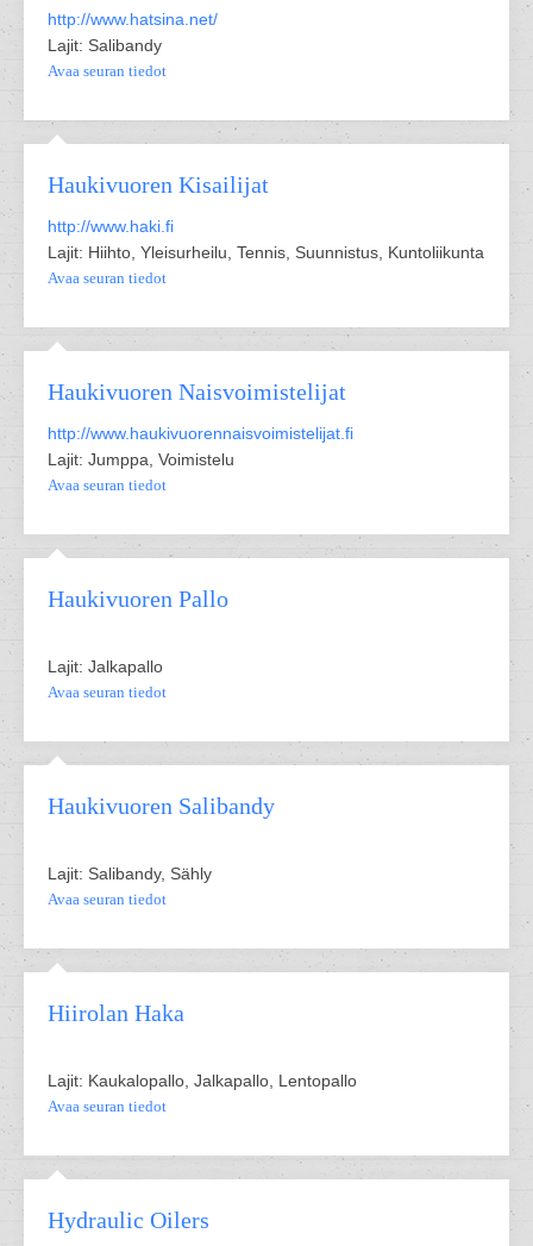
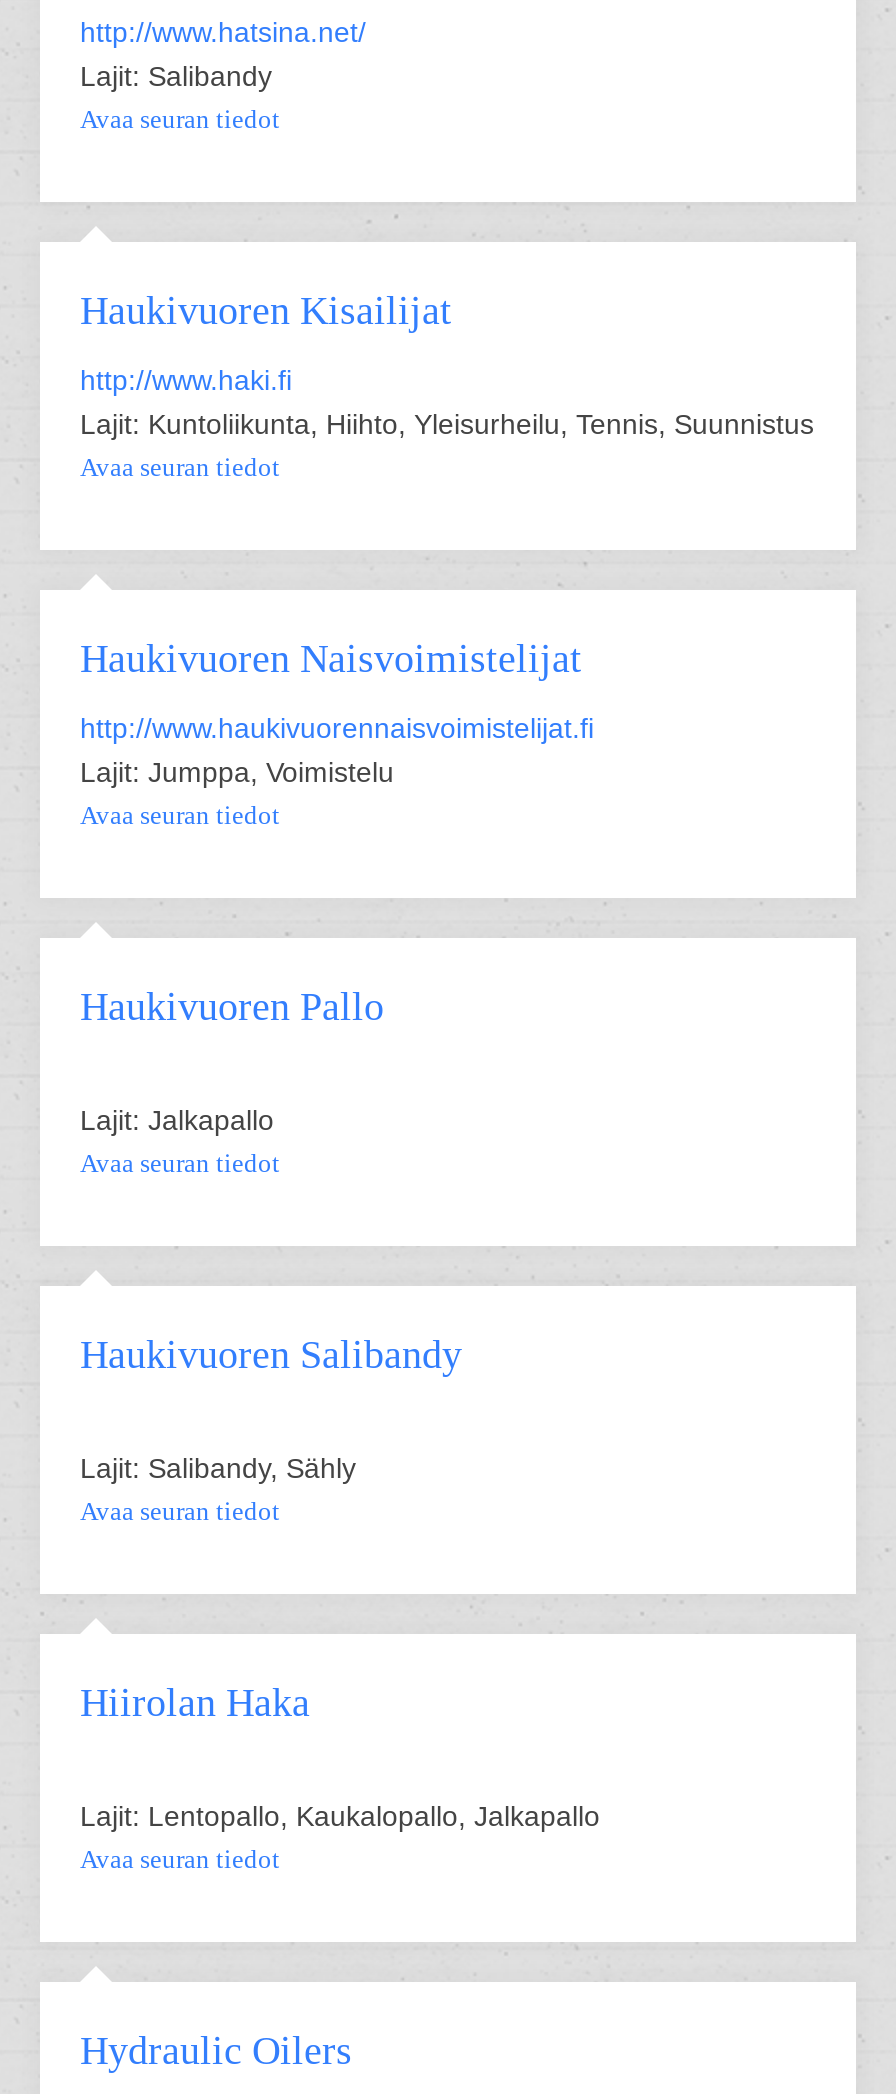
- Lajit: Hiihto, Yleisurheilu, Tennis, Suunnistus, Kuntoliikunta
+ Lajit: Kuntoliikunta, Hiihto, Yleisurheilu, Tennis, Suunnistus

- Lajit: Kaukalopallo, Jalkapallo, Lentopallo
+ Lajit: Lentopallo, Kaukalopallo, Jalkapallo
